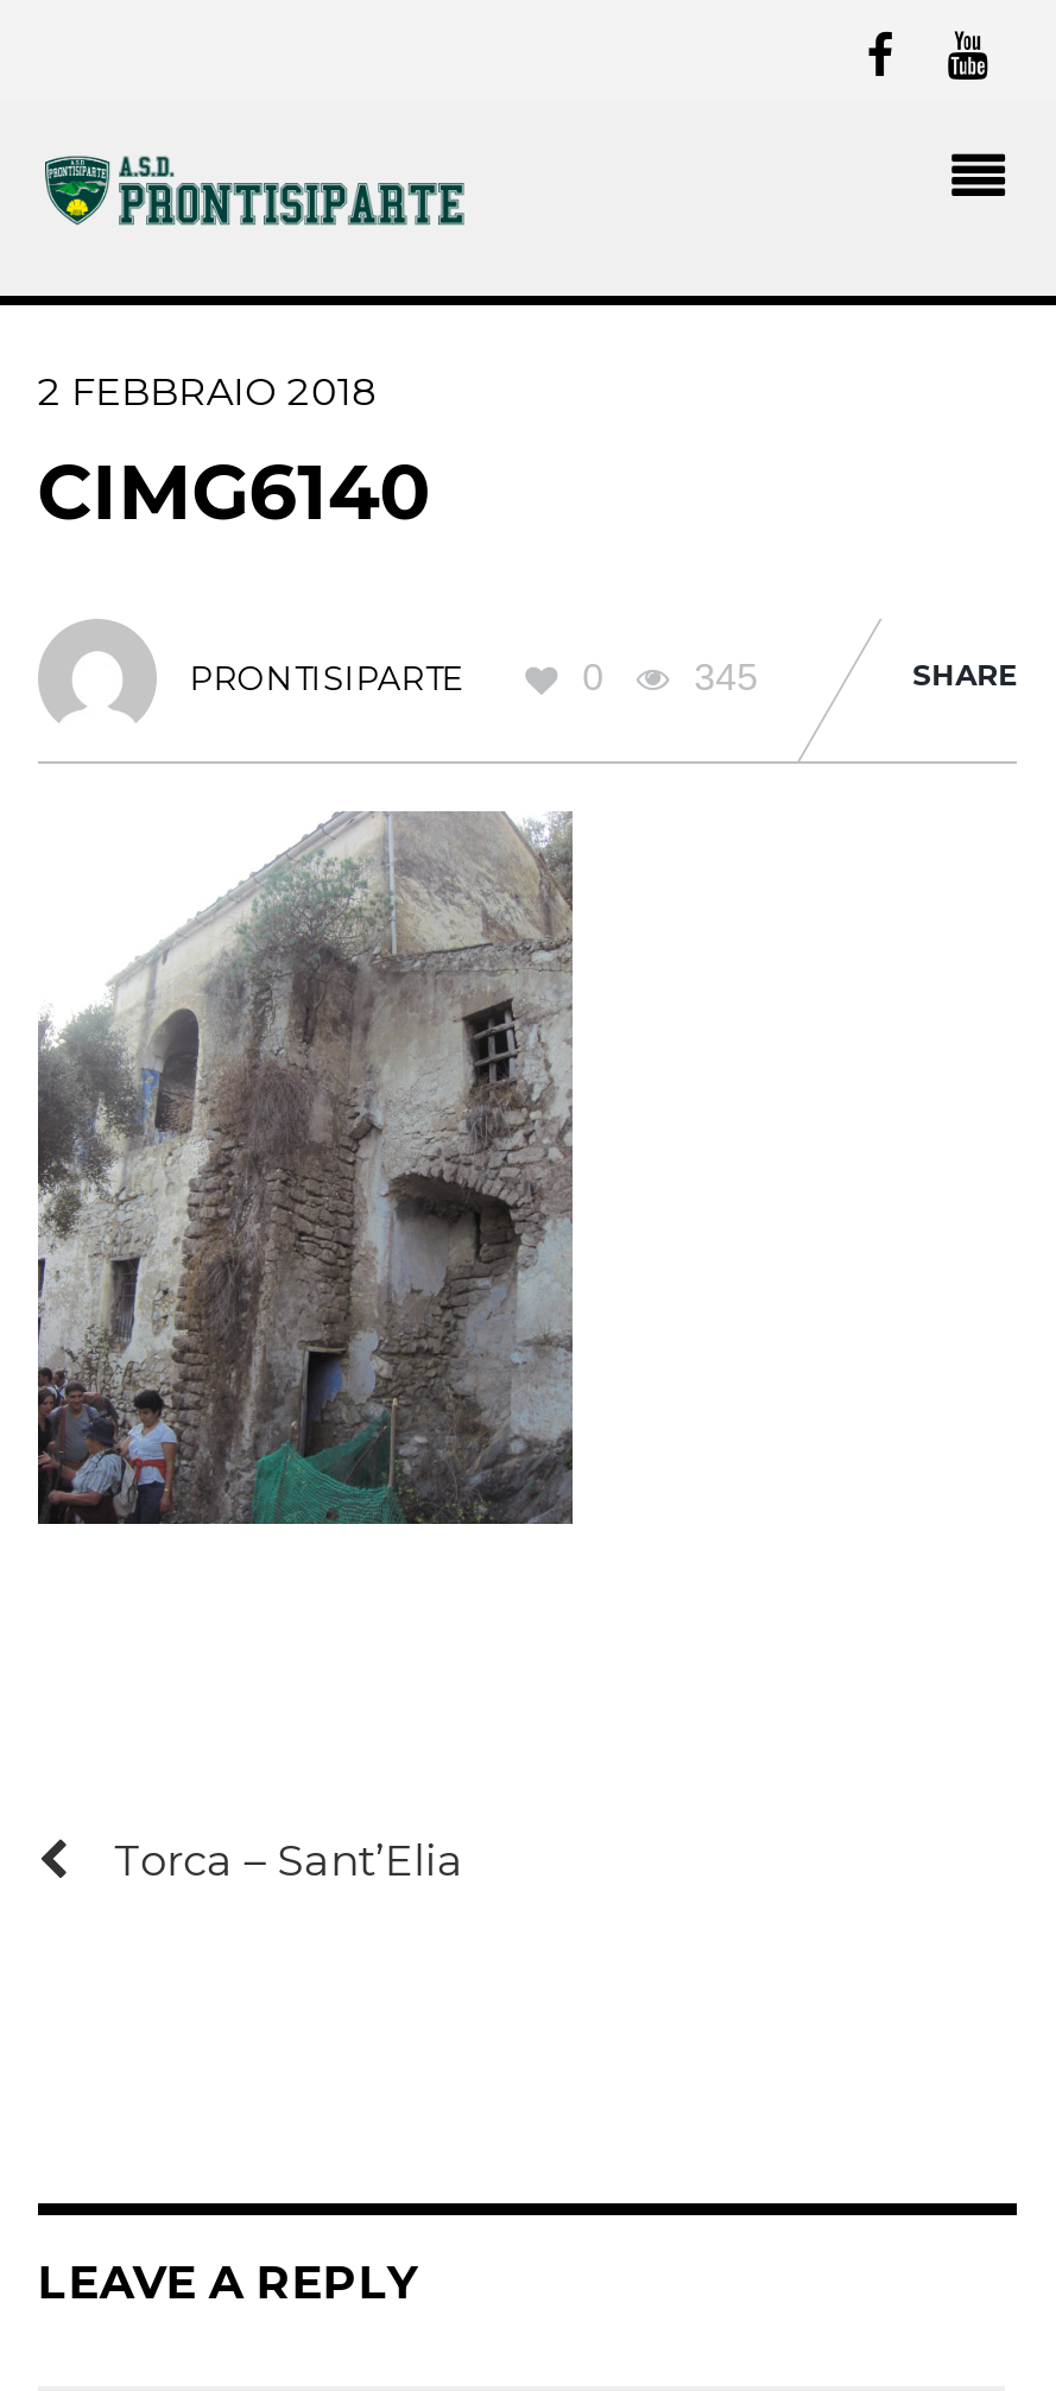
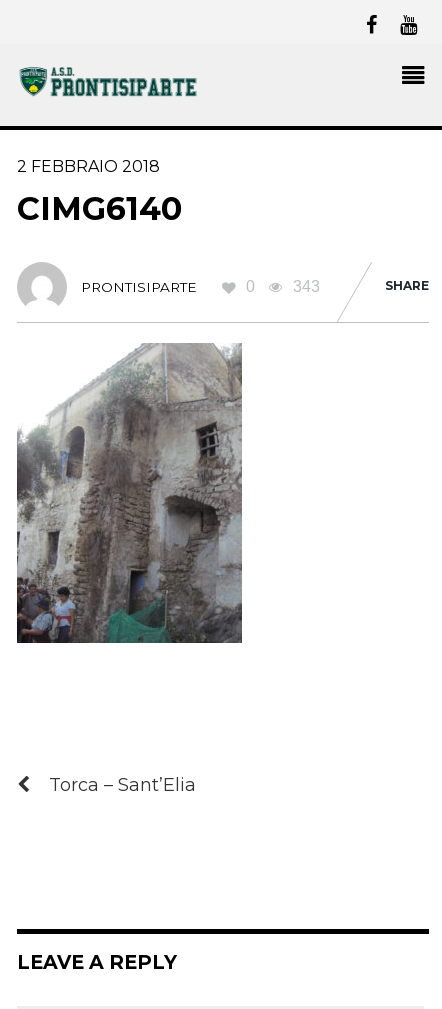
- 345
+ 343
